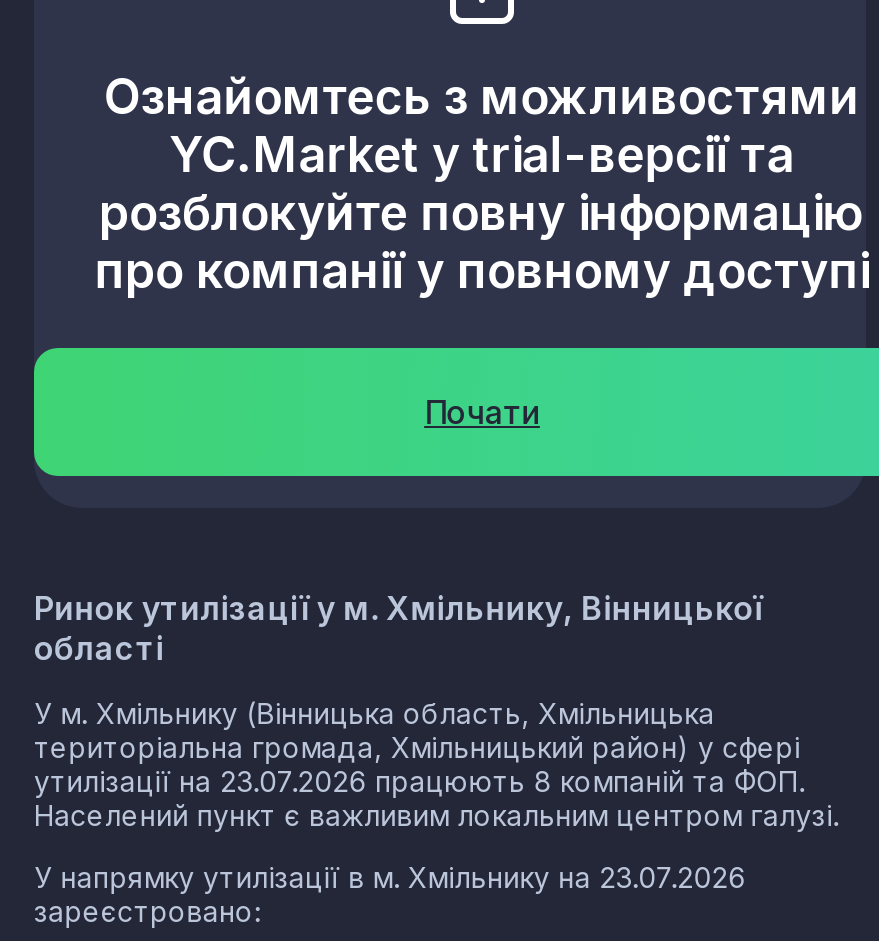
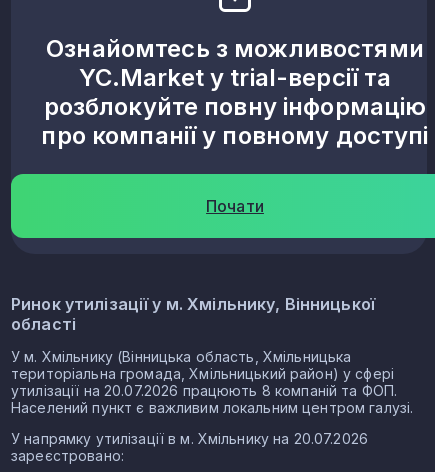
- утилізації на 23.07.2026 працюють 8 компаній та ФОП.
+ утилізації на 20.07.2026 працюють 8 компаній та ФОП.

- У напрямку утилізації в м. Хмільнику на 23.07.2026
+ У напрямку утилізації в м. Хмільнику на 20.07.2026
